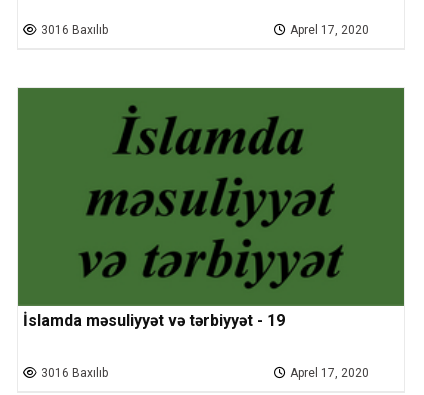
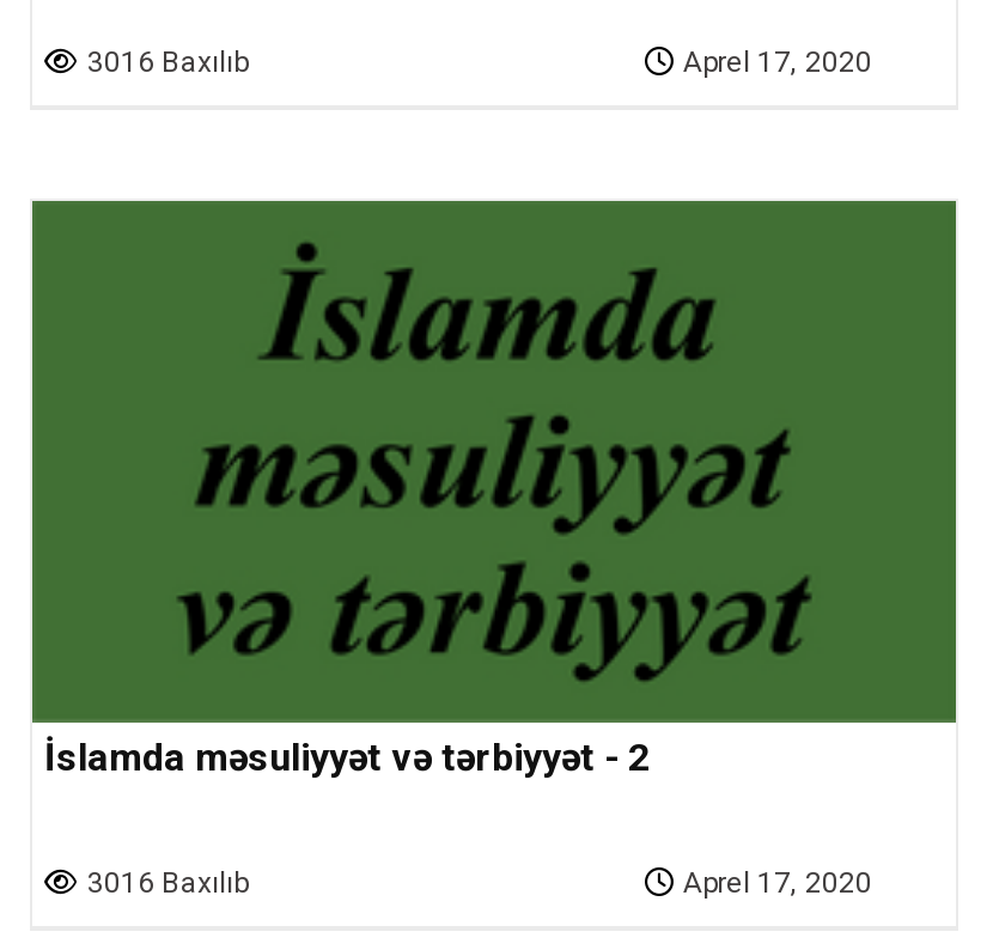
- İslamda məsuliyyət və tərbiyyət - 19
+ İslamda məsuliyyət və tərbiyyət - 2
